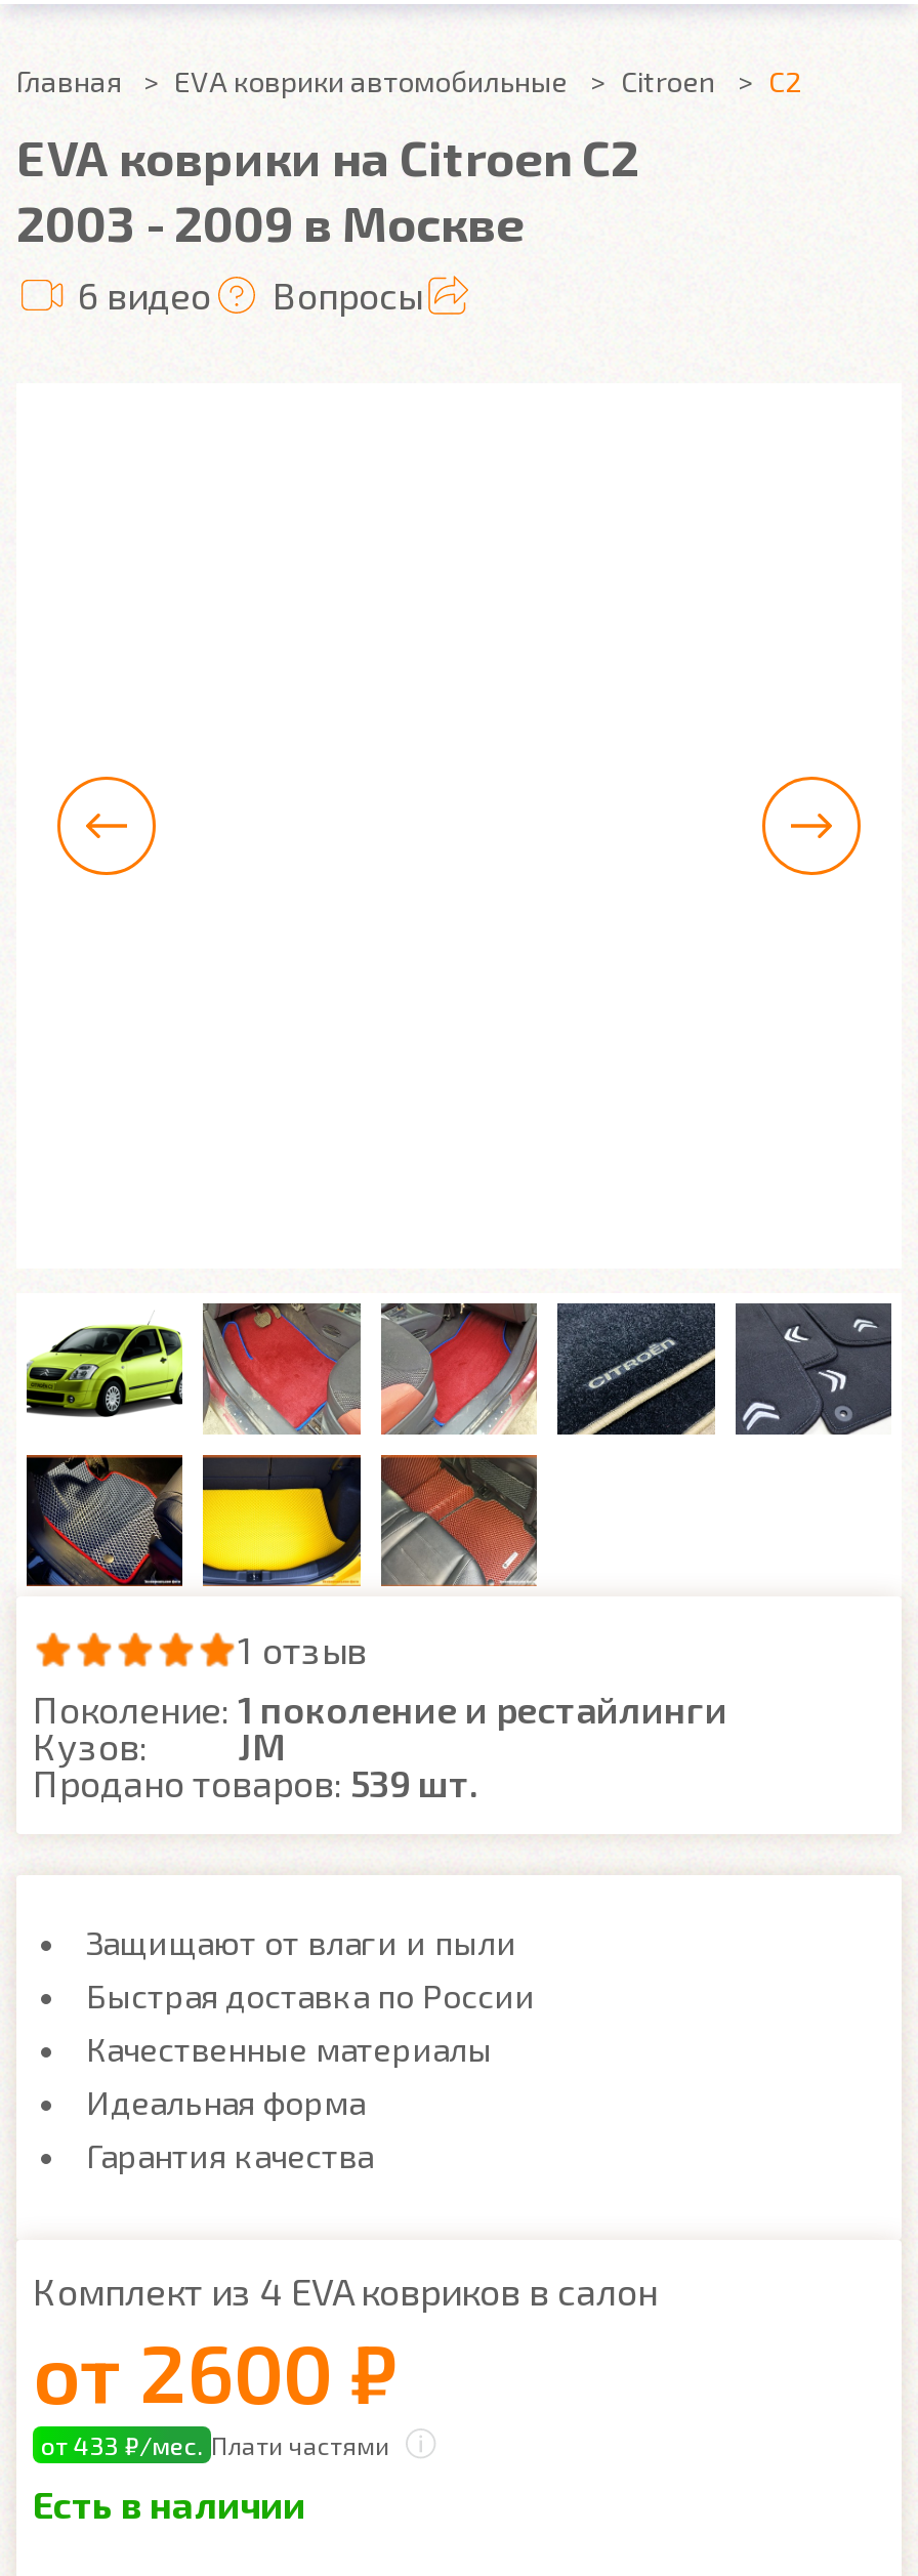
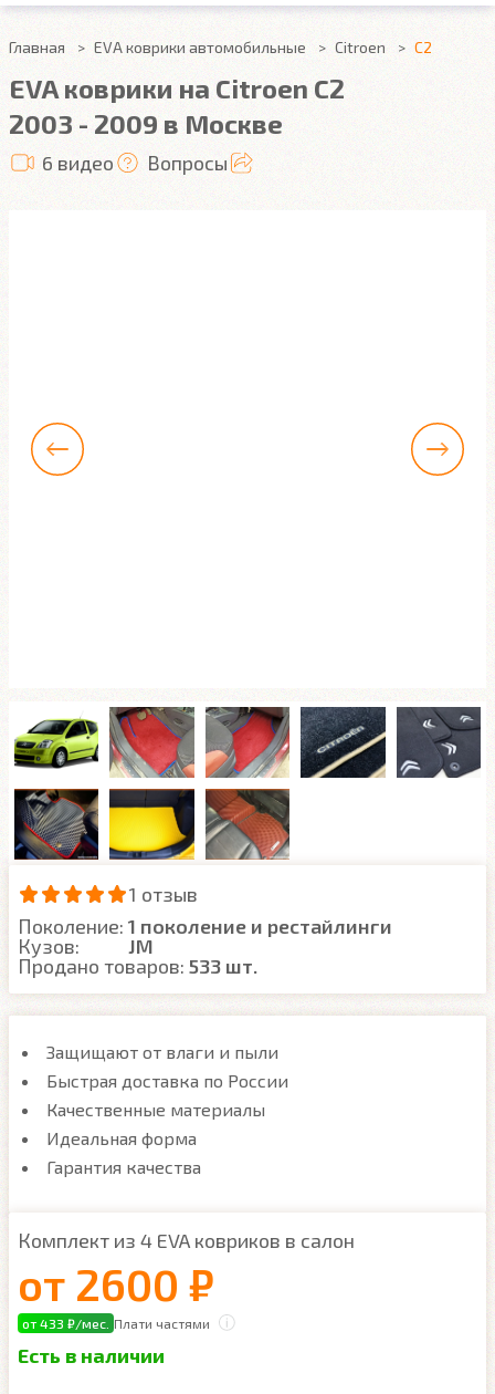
- Продано товаров: 539 шт.
+ Продано товаров: 533 шт.
